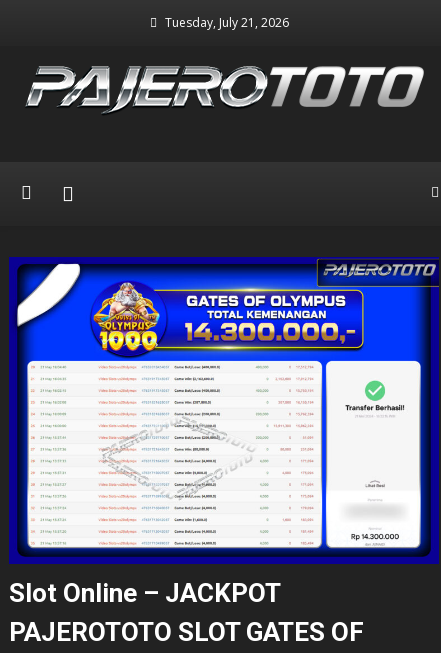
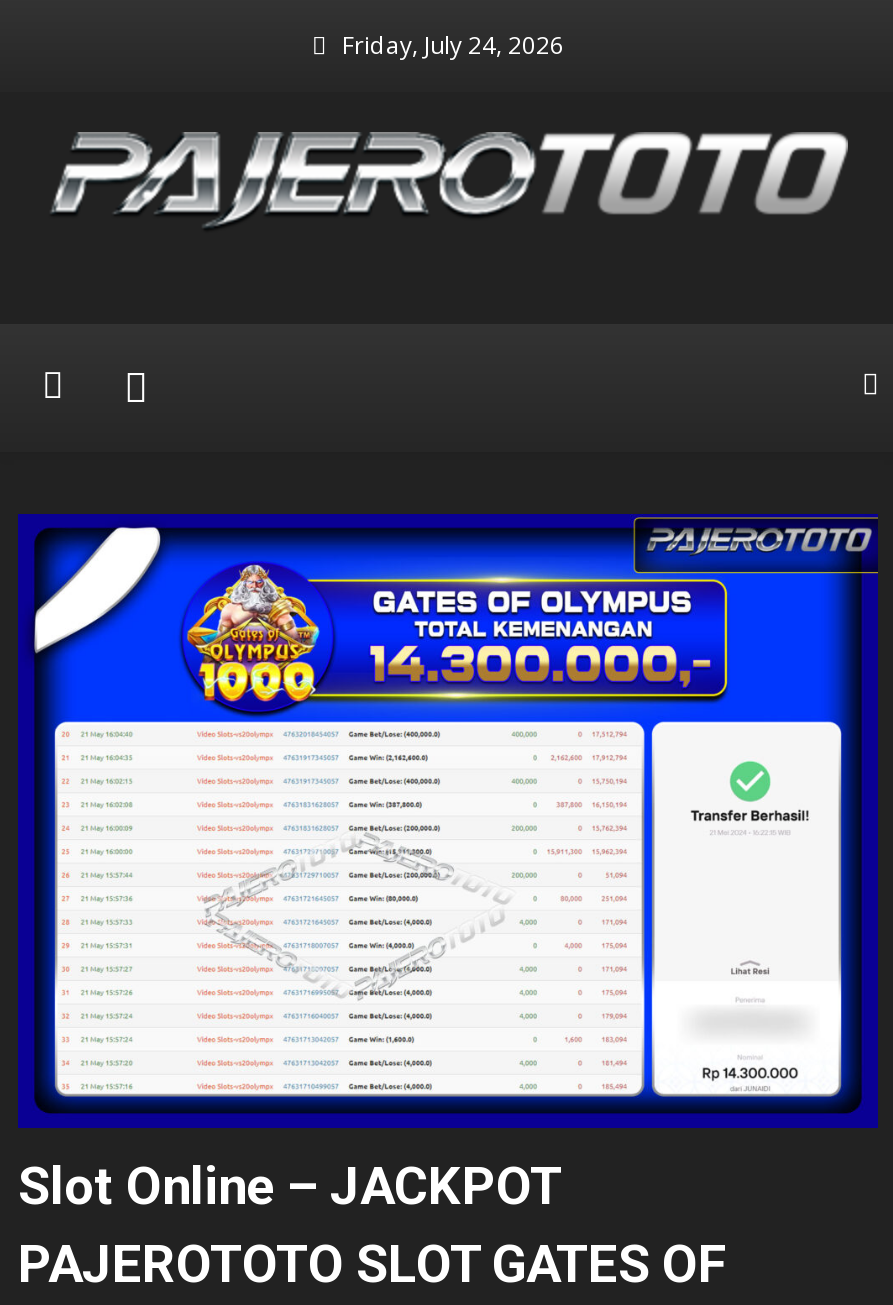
- Tuesday, July 21, 2026
+ Friday, July 24, 2026
